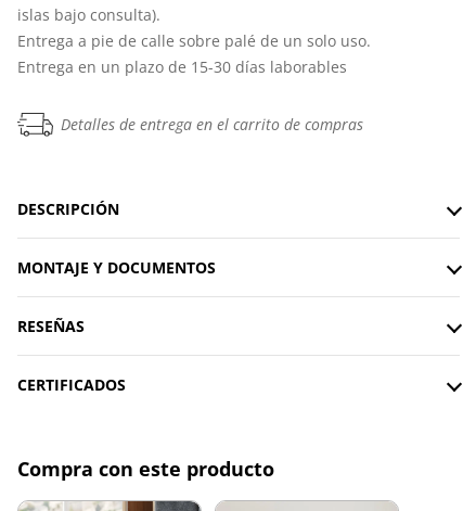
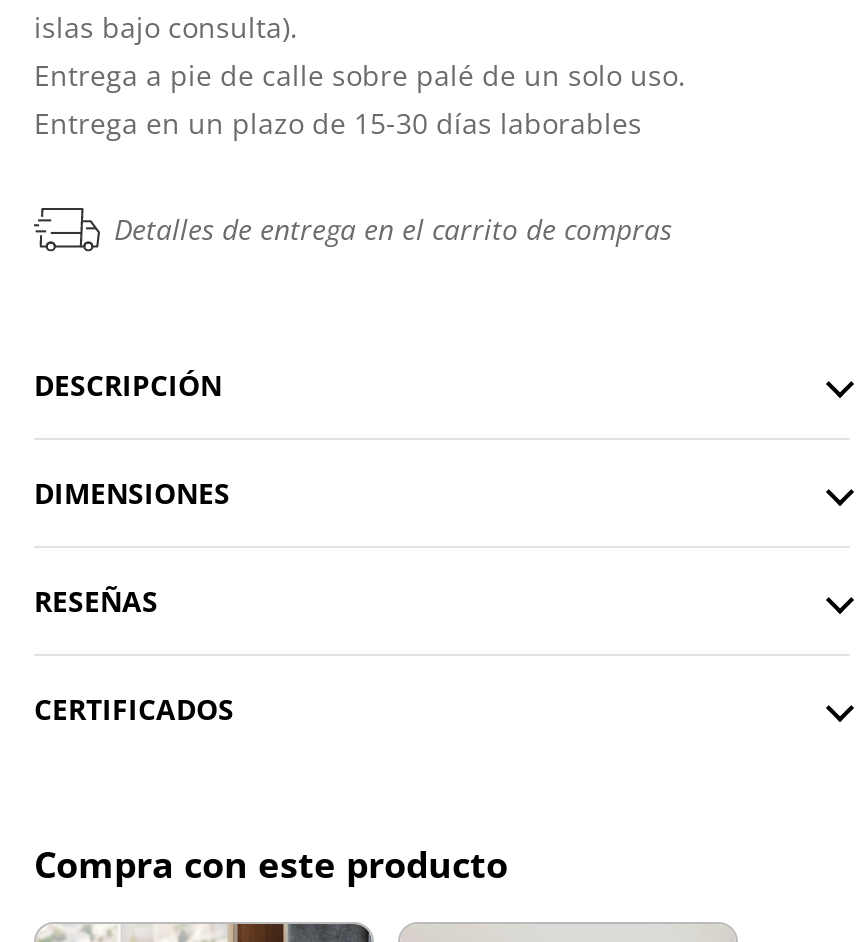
- MONTAJE Y DOCUMENTOS
+ DIMENSIONES
